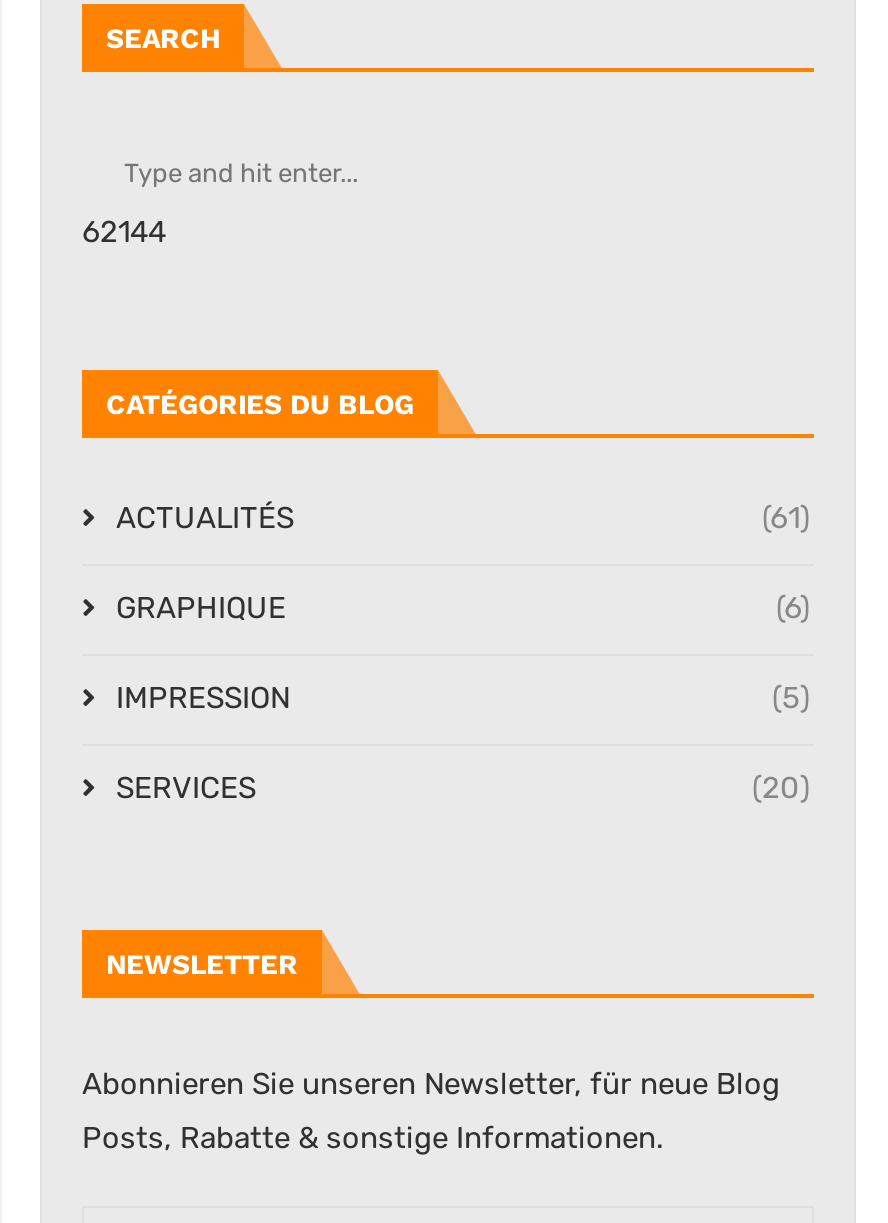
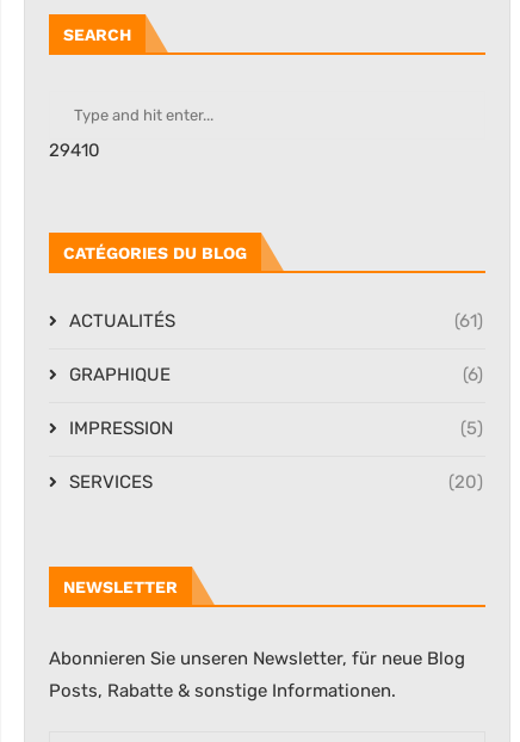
- 62144
+ 29410
